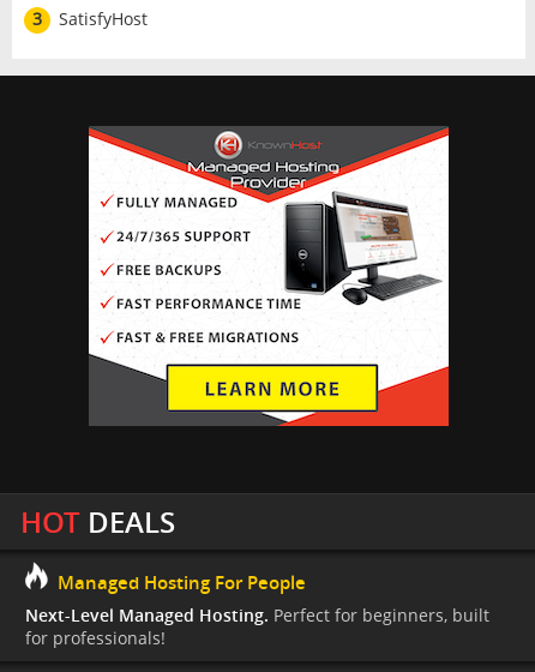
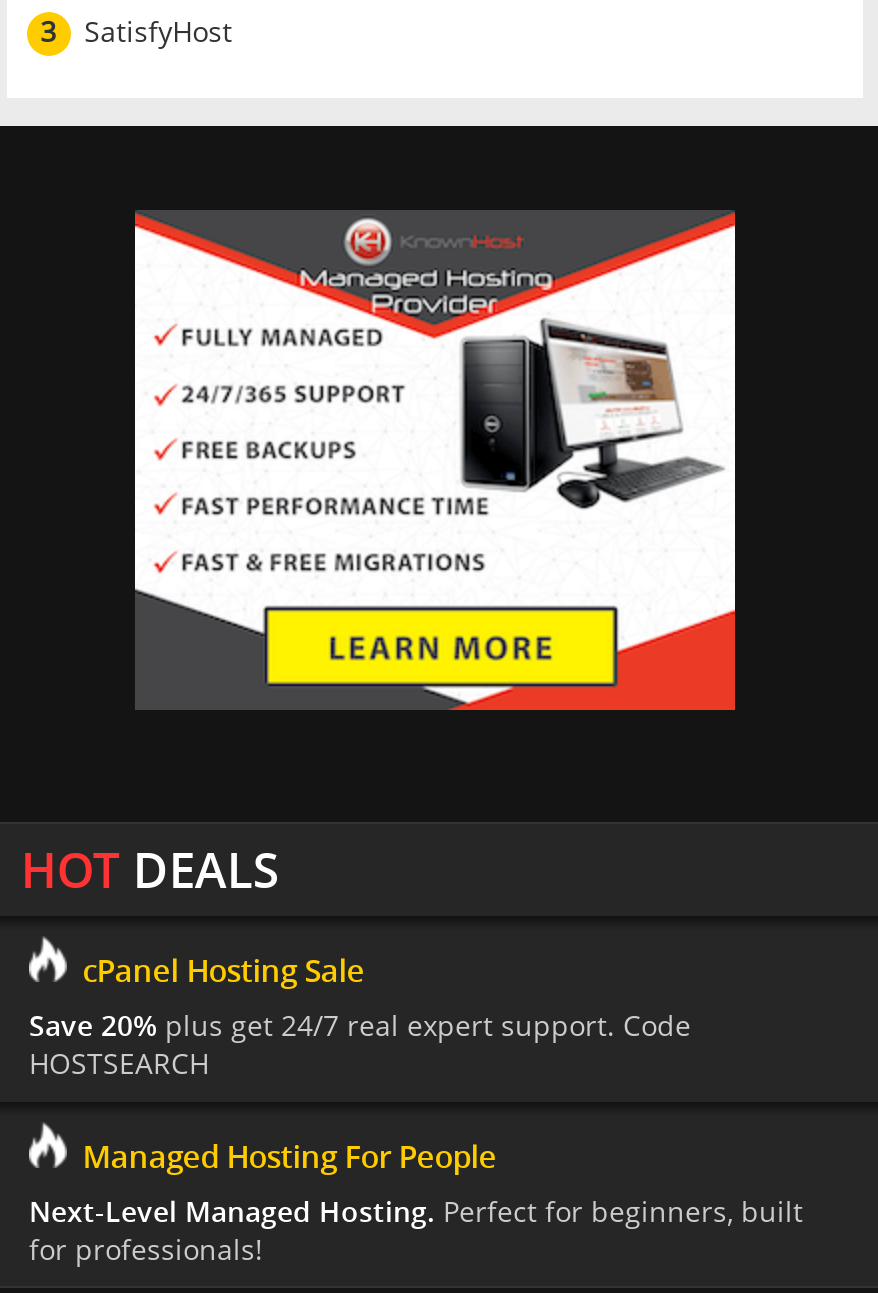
+ cPanel Hosting Sale
+ Save 20% plus get 24/7 real expert support. Code
+ HOSTSEARCH
